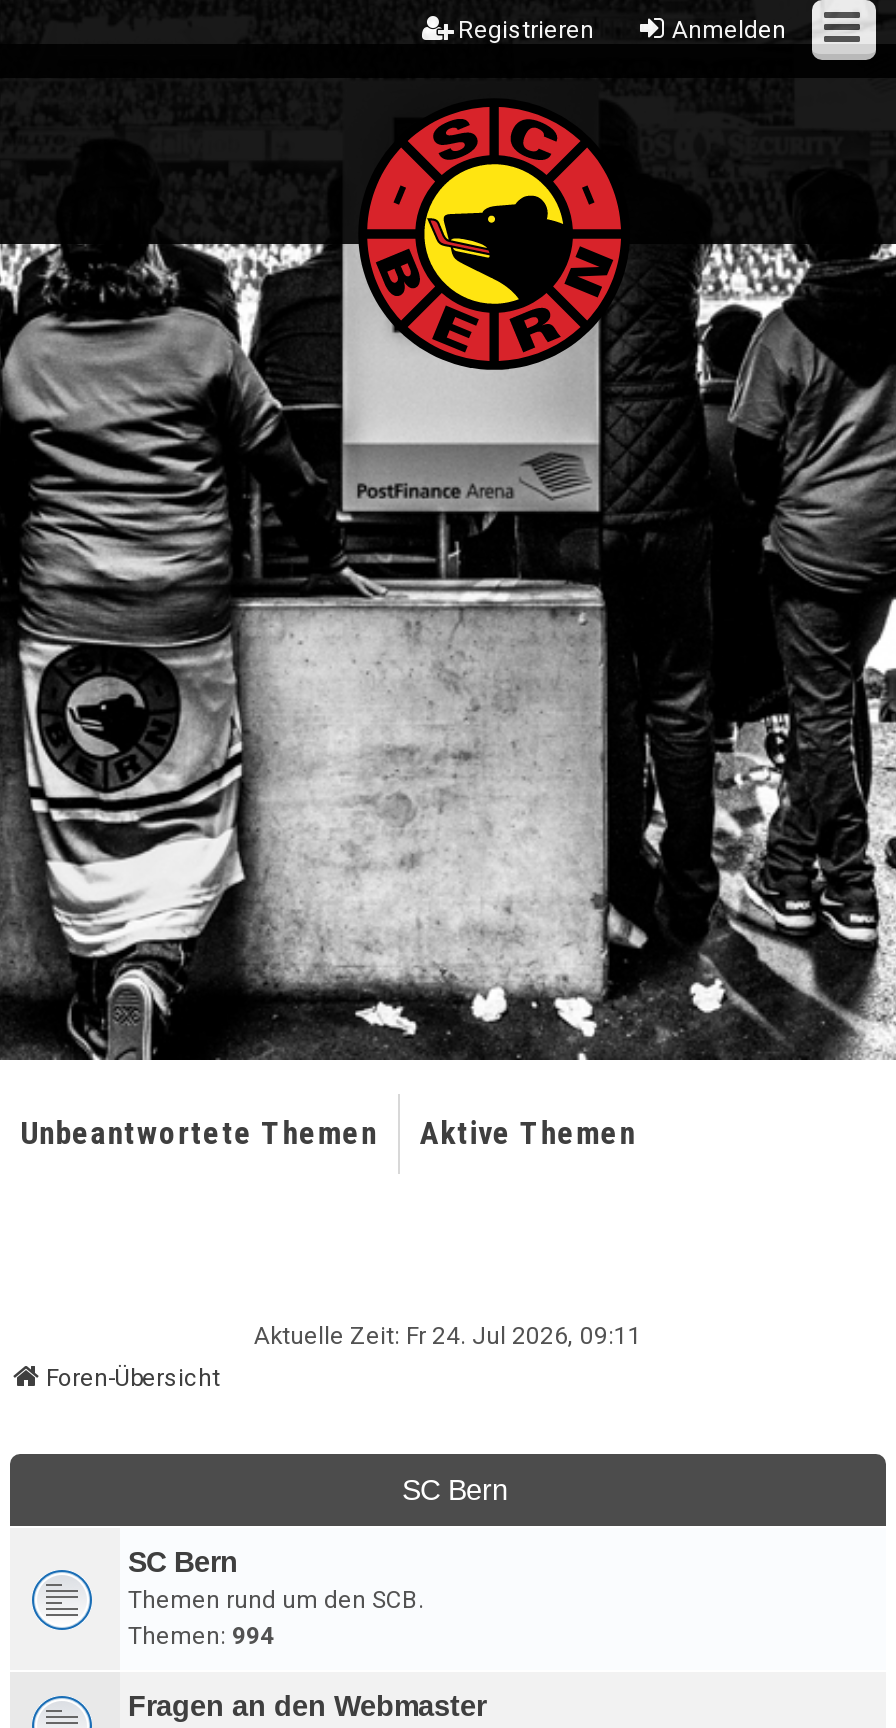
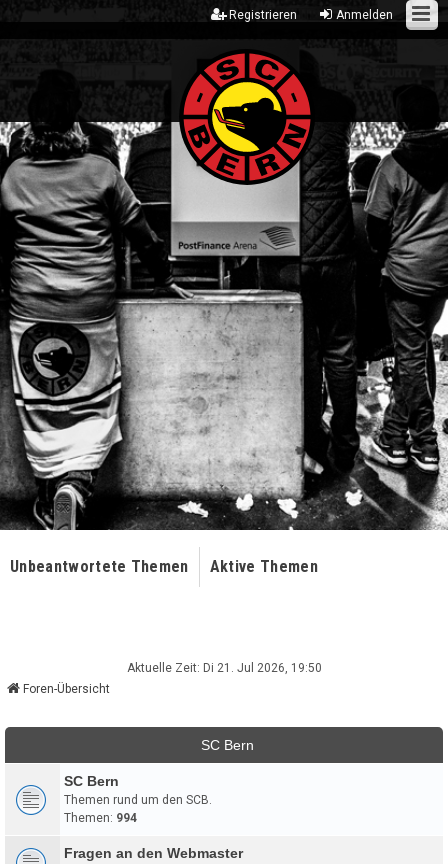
- Aktuelle Zeit: Fr 24. Jul 2026, 09:11
+ Aktuelle Zeit: Di 21. Jul 2026, 19:50
